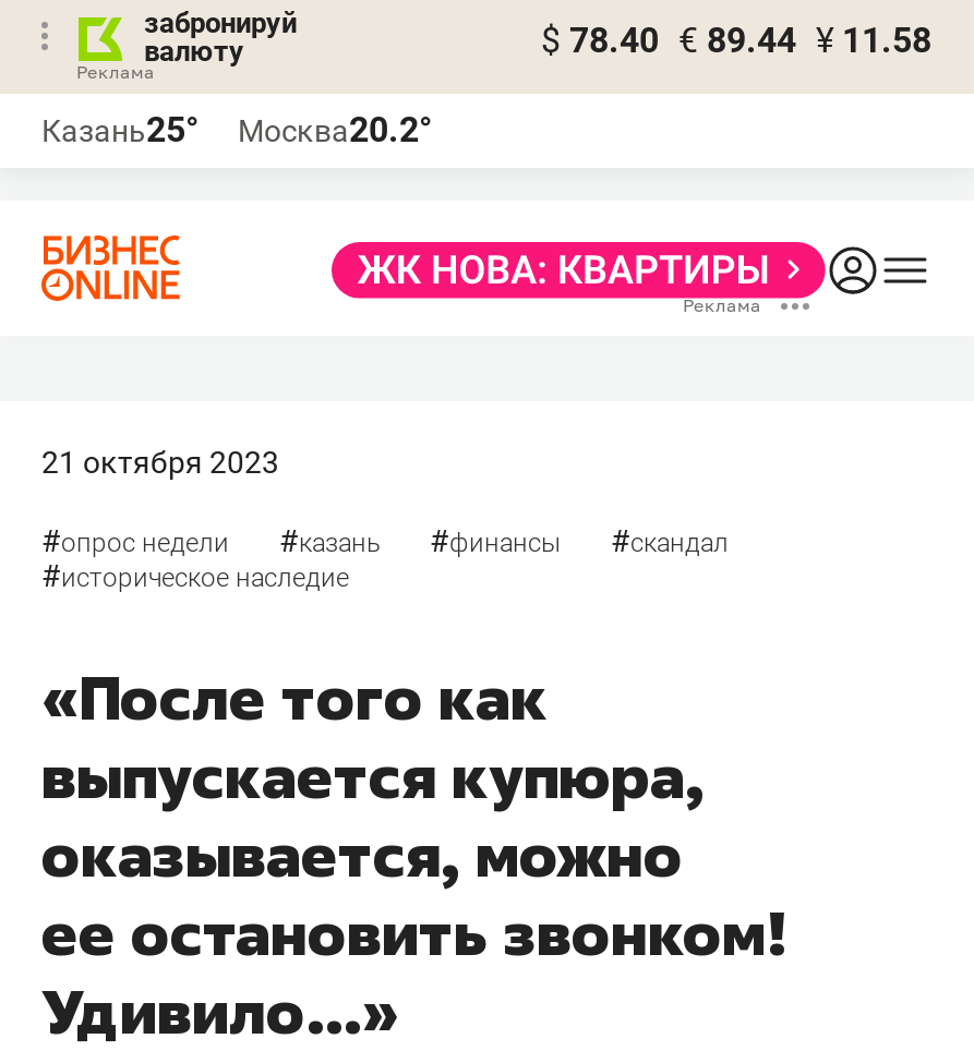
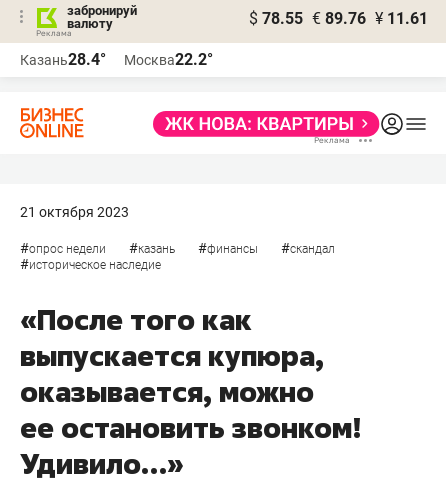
- $ 78.40 € 89.44 ¥ 11.58
+ $ 78.55 € 89.76 ¥ 11.61

- Казань25°
+ Казань28.4°

- Москва20.2°
+ Москва22.2°
